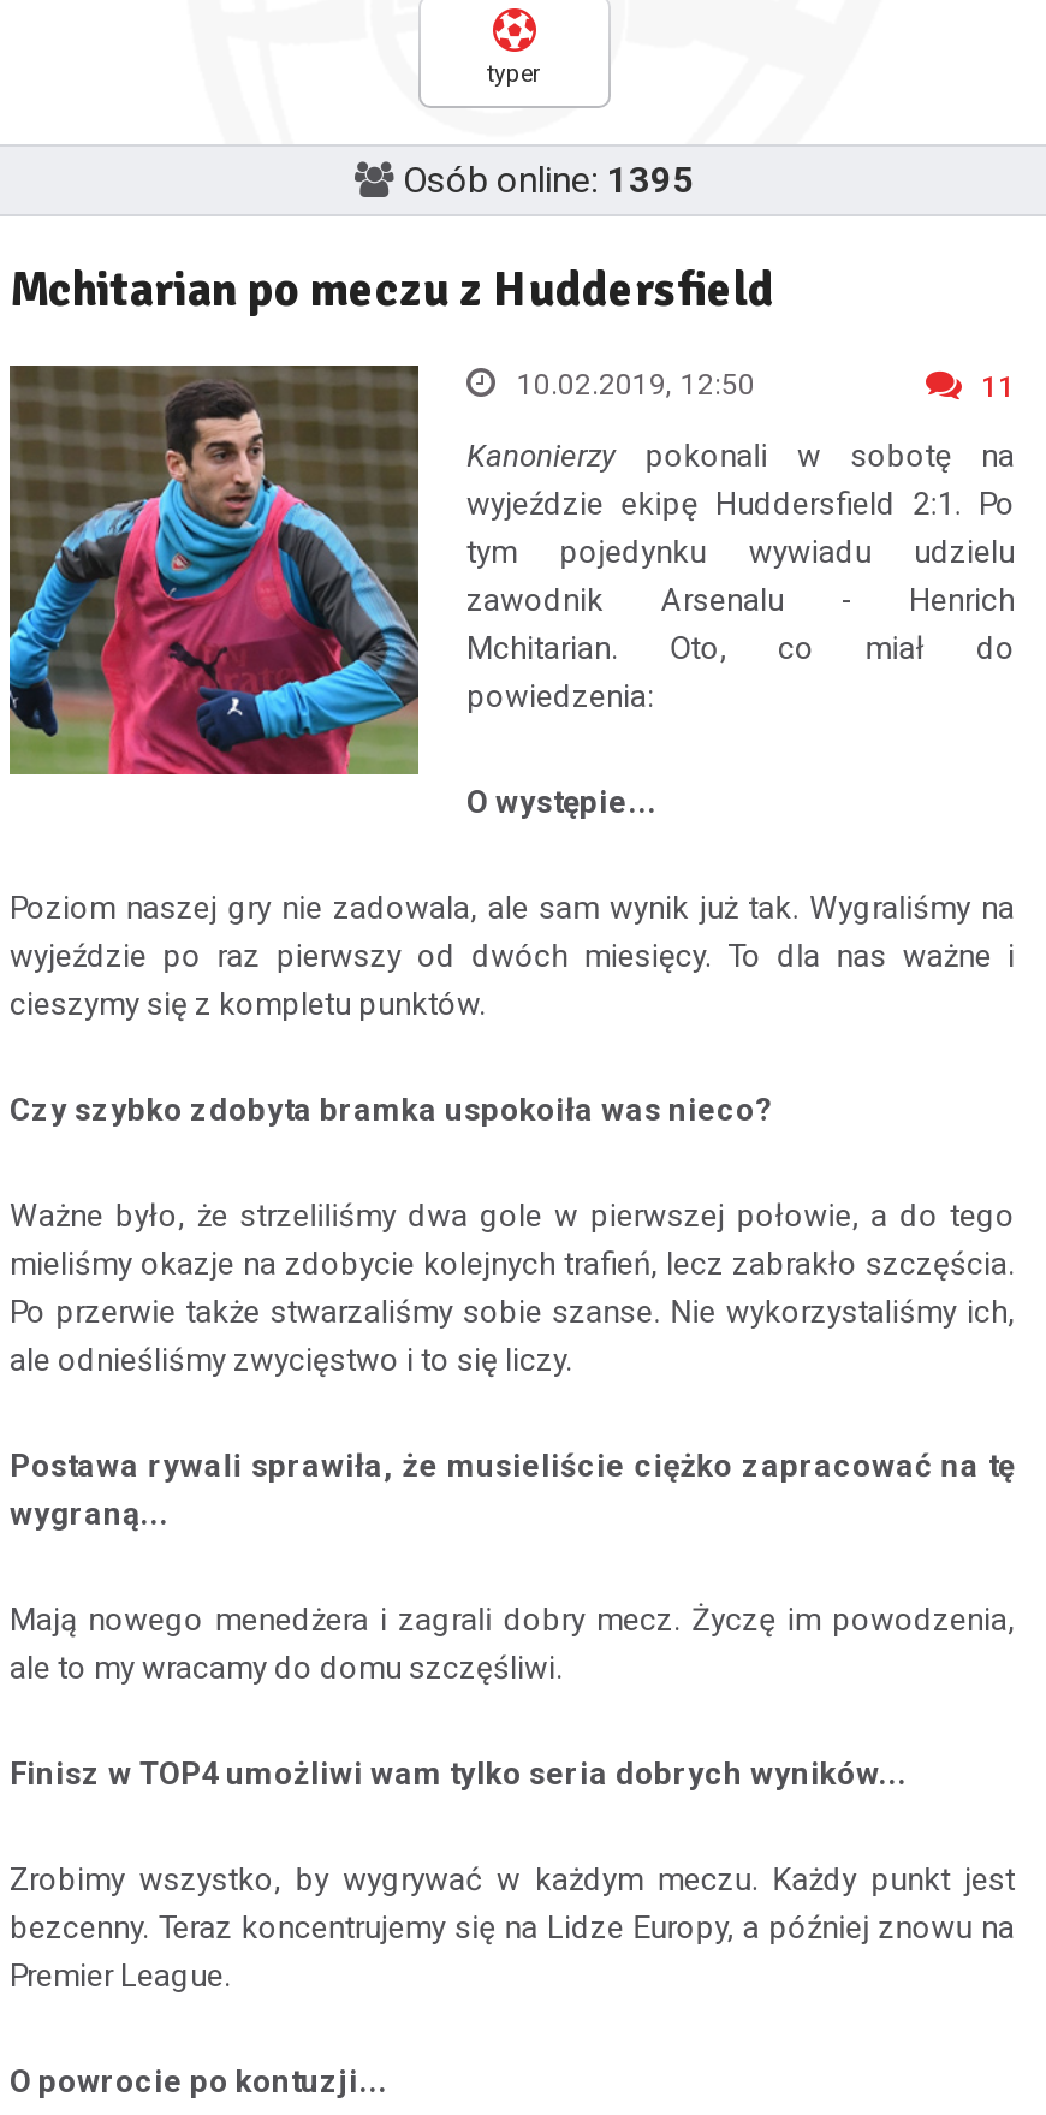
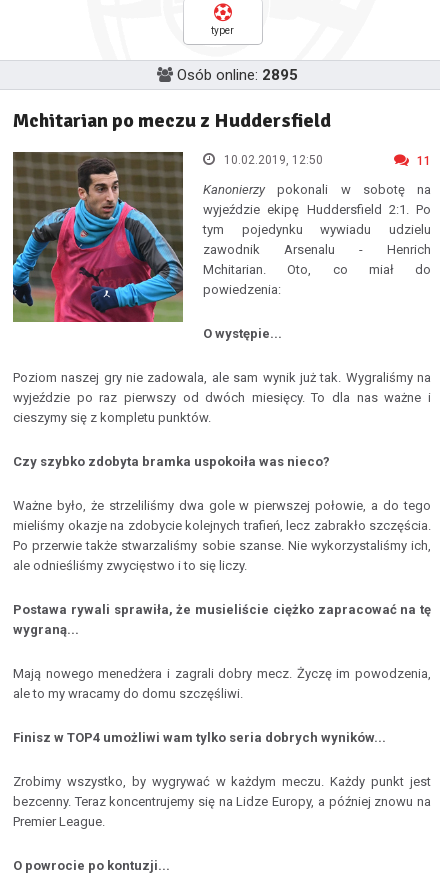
- Osób online: 1395
+ Osób online: 2895
